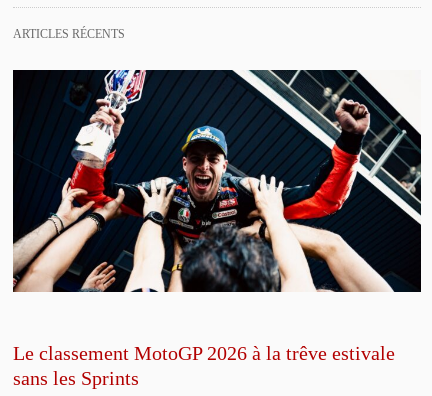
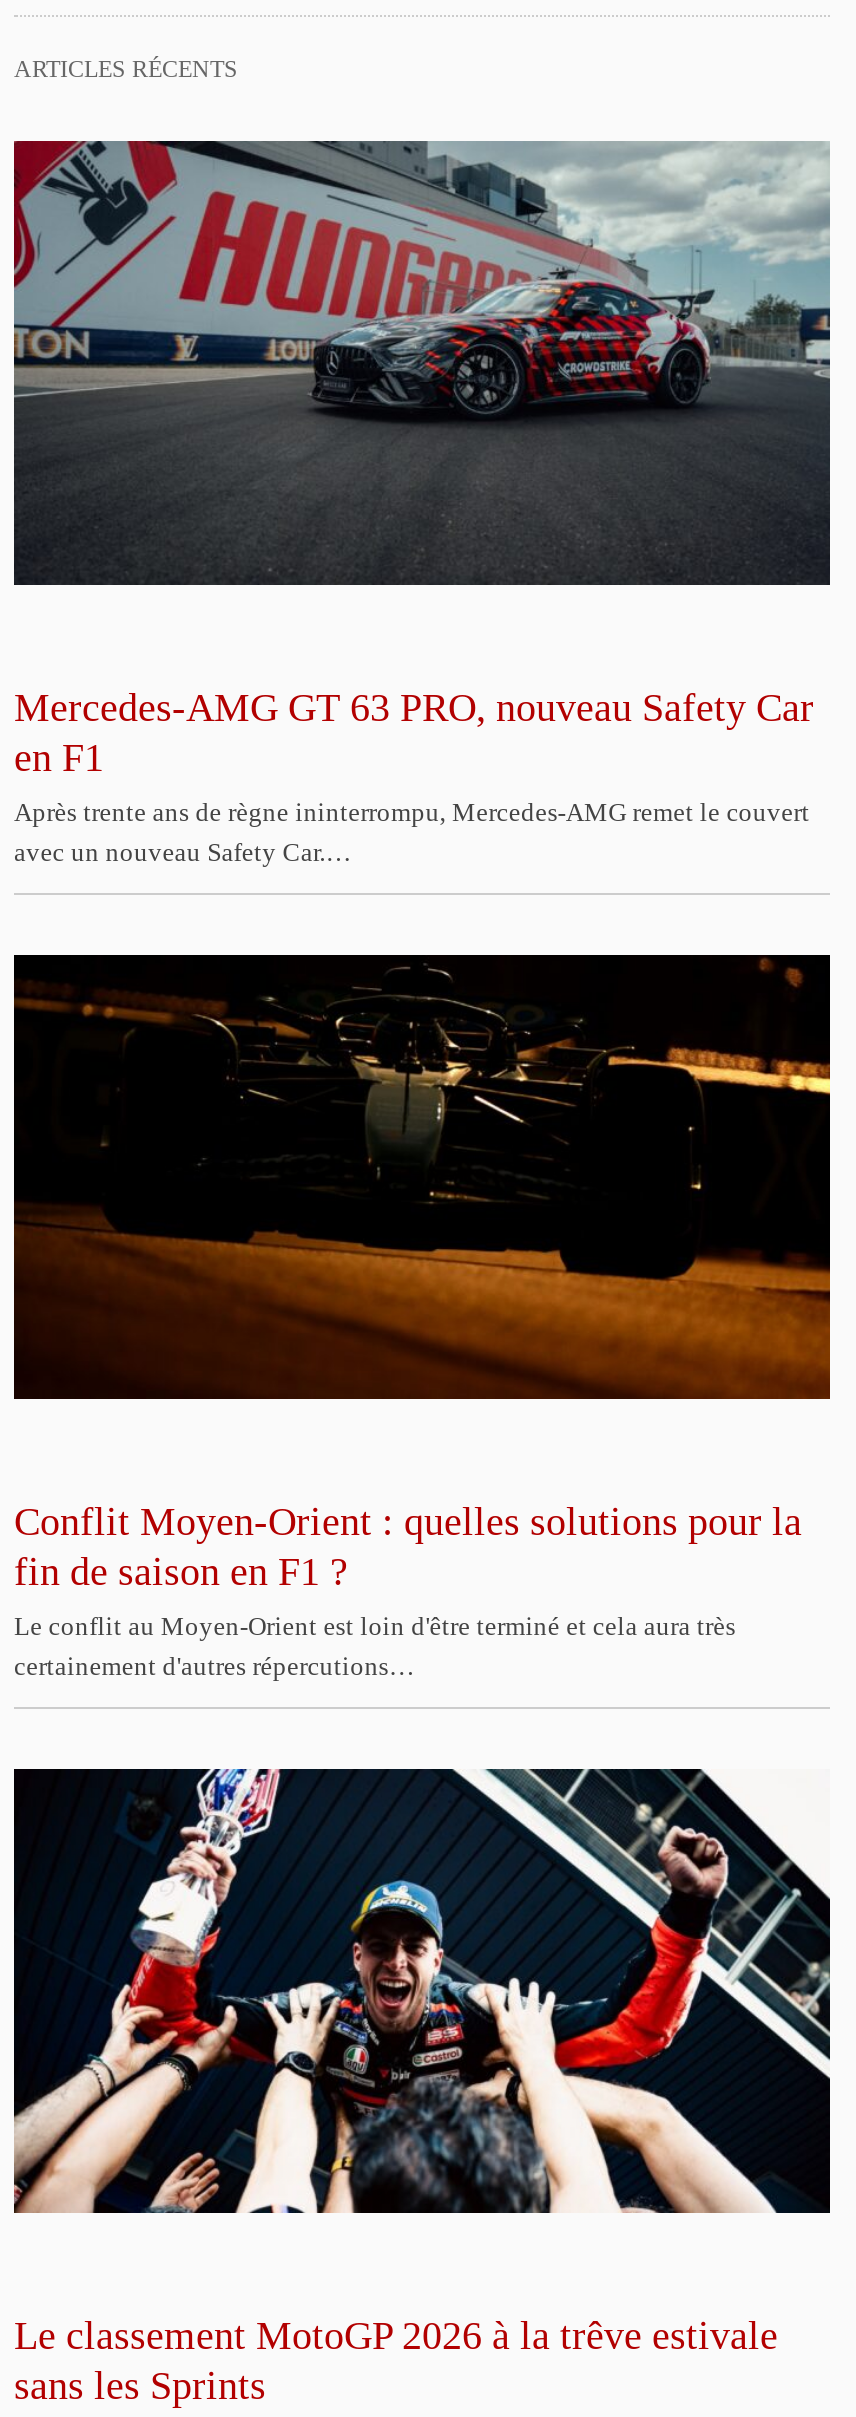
+ [image]

+ [image]

+ Mercedes-AMG GT 63 PRO, nouveau Safety Car
+ en F1
+ Après trente ans de règne ininterrompu, Mercedes-AMG remet le couvert
+ avec un nouveau Safety Car.…

+ Conflit Moyen-Orient : quelles solutions pour la
+ fin de saison en F1 ?
+ Le conflit au Moyen-Orient est loin d'être terminé et cela aura très
+ certainement d'autres répercutions…
